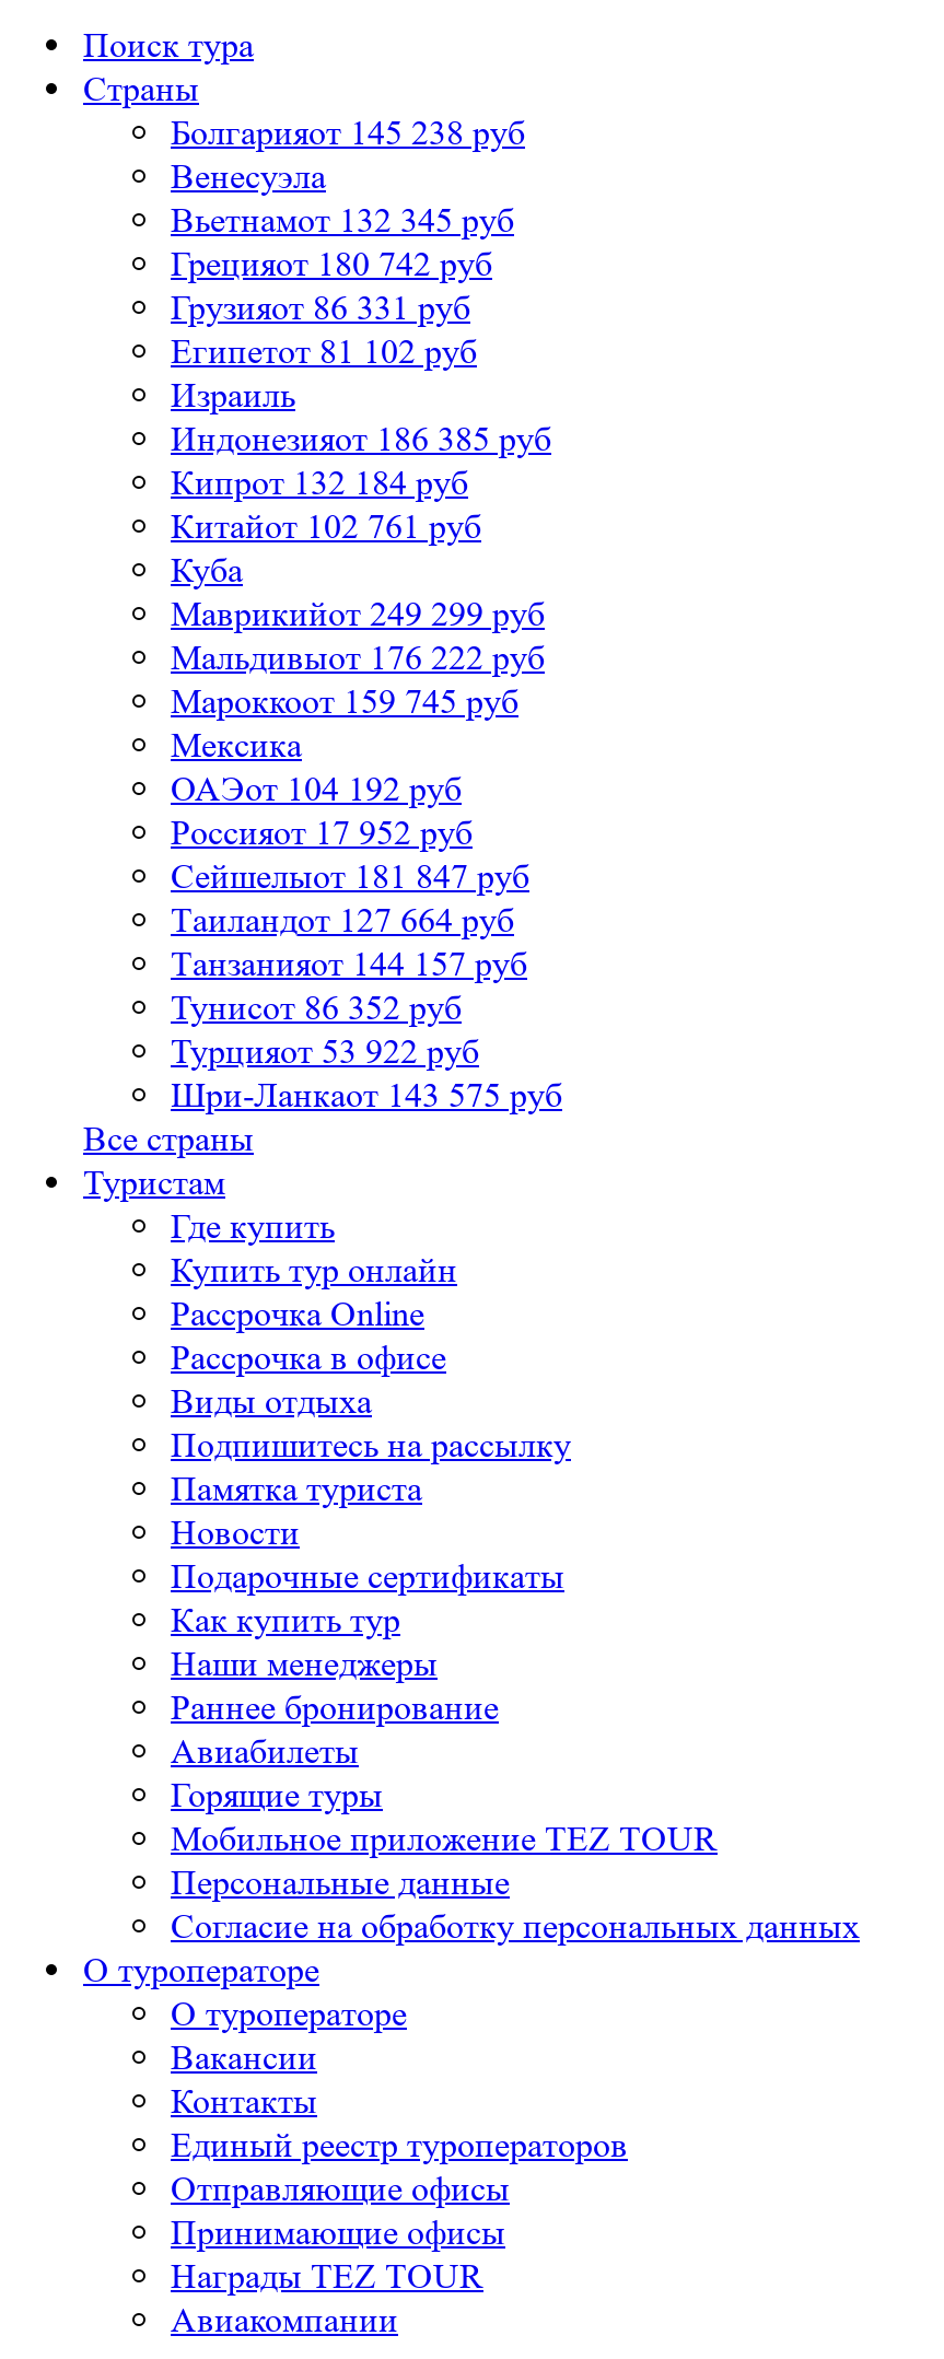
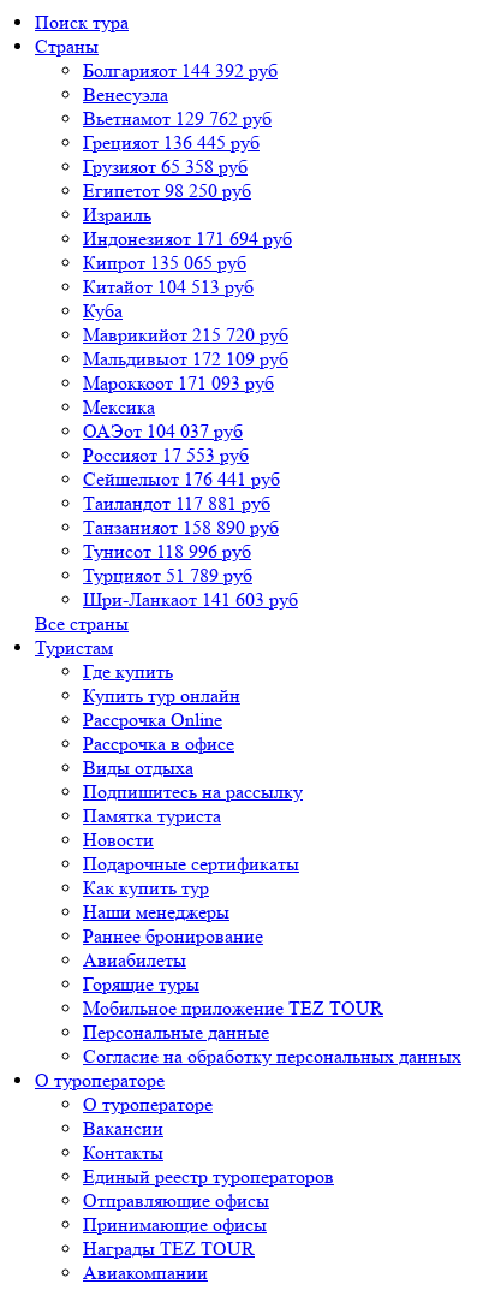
- Болгарияот 145 238 руб
+ Болгарияот 144 392 руб

- Вьетнамот 132 345 руб
+ Вьетнамот 129 762 руб

- Грецияот 180 742 руб
+ Грецияот 136 445 руб

- Грузияот 86 331 руб
+ Грузияот 65 358 руб

- Египетот 81 102 руб
+ Египетот 98 250 руб

- Индонезияот 186 385 руб
+ Индонезияот 171 694 руб

- Кипрот 132 184 руб
+ Кипрот 135 065 руб

- Китайот 102 761 руб
+ Китайот 104 513 руб

- Маврикийот 249 299 руб
+ Маврикийот 215 720 руб

- Мальдивыот 176 222 руб
+ Мальдивыот 172 109 руб

- Мароккоот 159 745 руб
+ Мароккоот 171 093 руб

- ОАЭот 104 192 руб
+ ОАЭот 104 037 руб

- Россияот 17 952 руб
+ Россияот 17 553 руб

- Сейшелыот 181 847 руб
+ Сейшелыот 176 441 руб

- Таиландот 127 664 руб
+ Таиландот 117 881 руб

- Танзанияот 144 157 руб
+ Танзанияот 158 890 руб

- Тунисот 86 352 руб
+ Тунисот 118 996 руб

- Турцияот 53 922 руб
+ Турцияот 51 789 руб

- Шри-Ланкаот 143 575 руб
+ Шри-Ланкаот 141 603 руб
